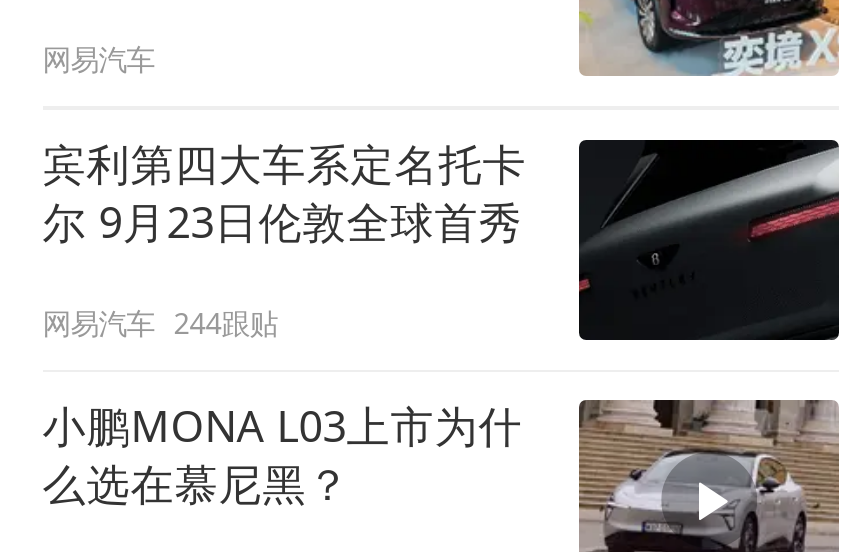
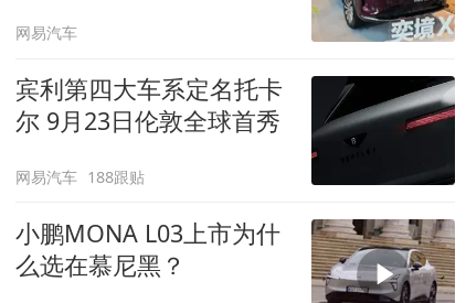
- 网易汽车 244跟贴
+ 网易汽车 188跟贴
